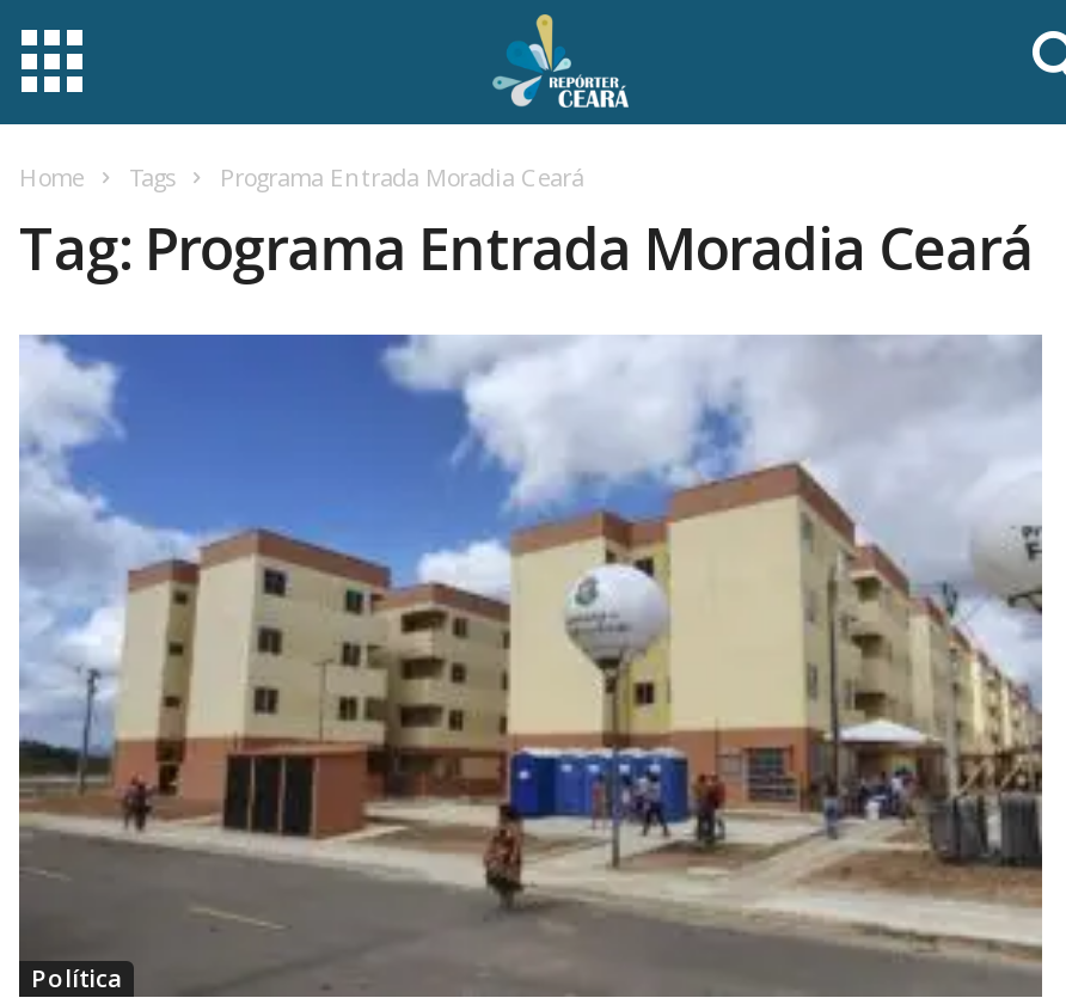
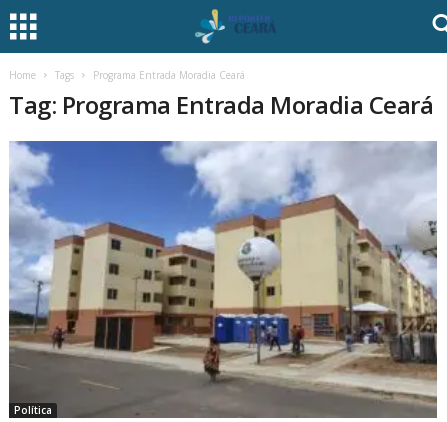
- [image]
+ [image]
